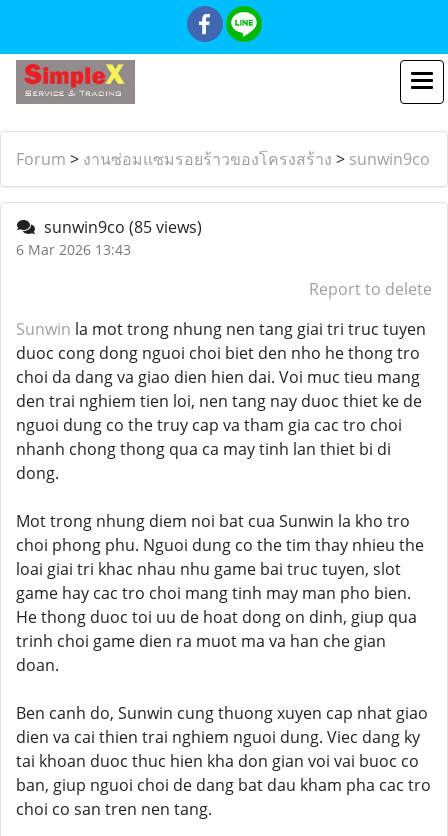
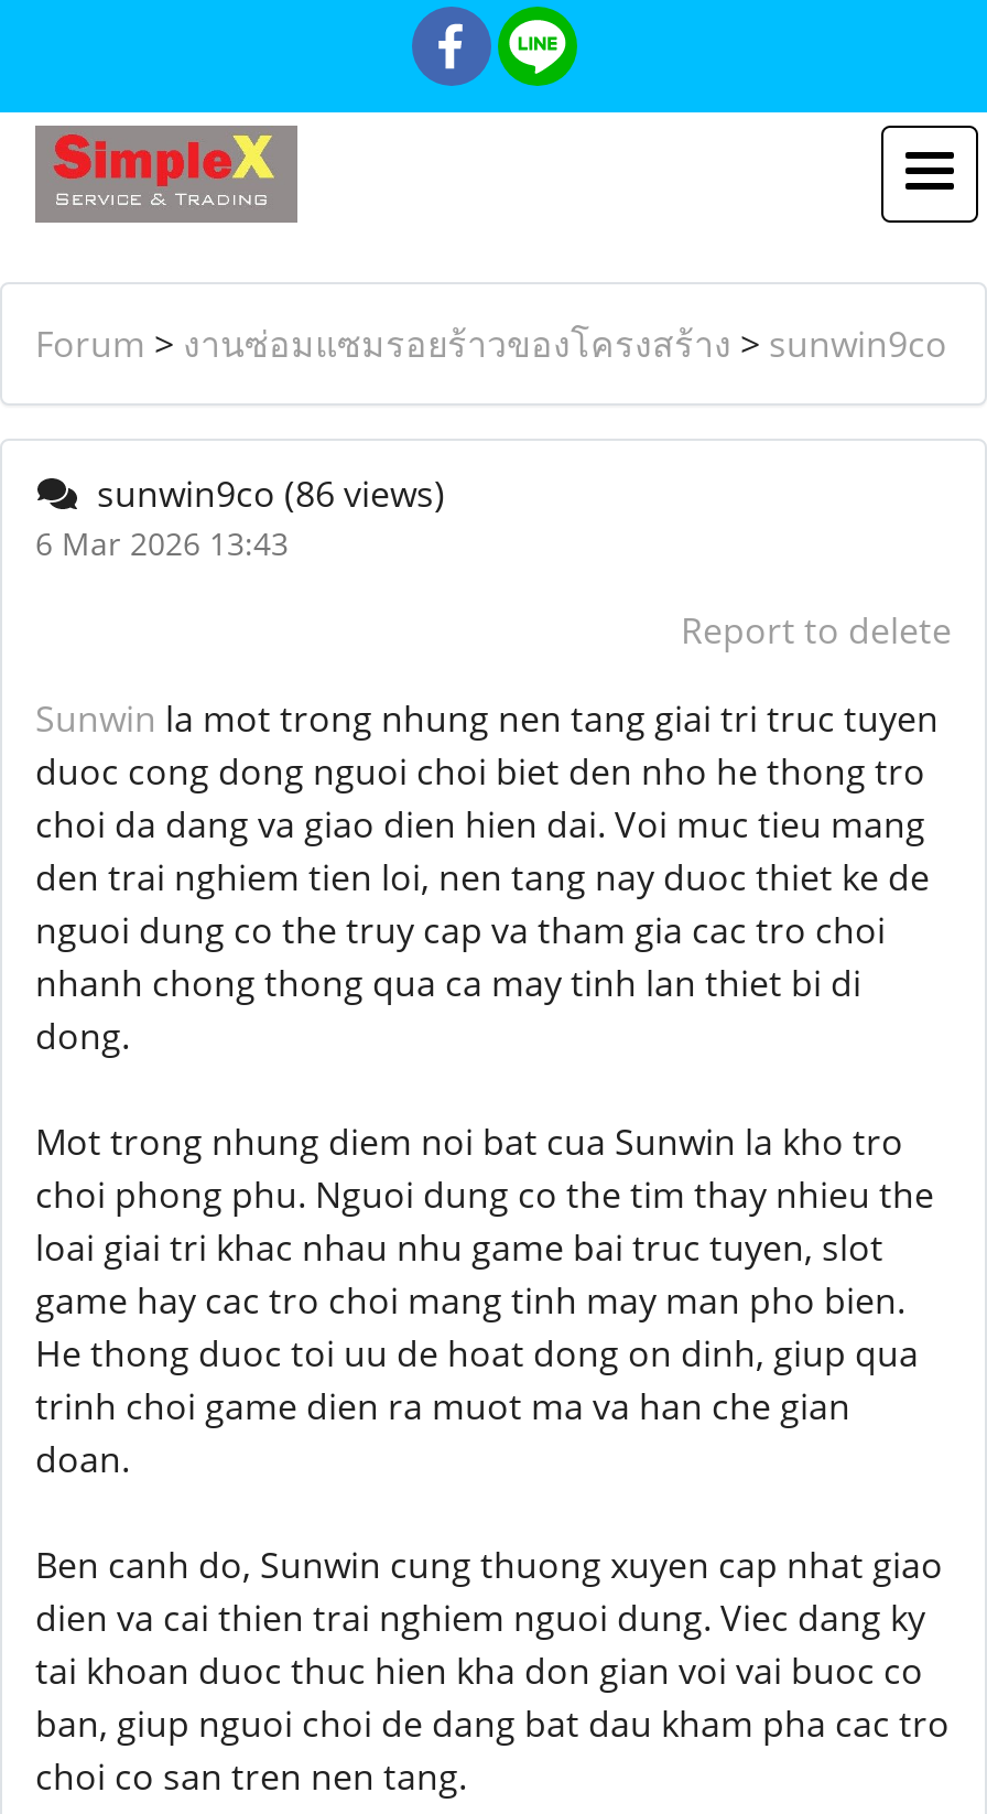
- sunwin9co (85 views)
+ sunwin9co (86 views)
